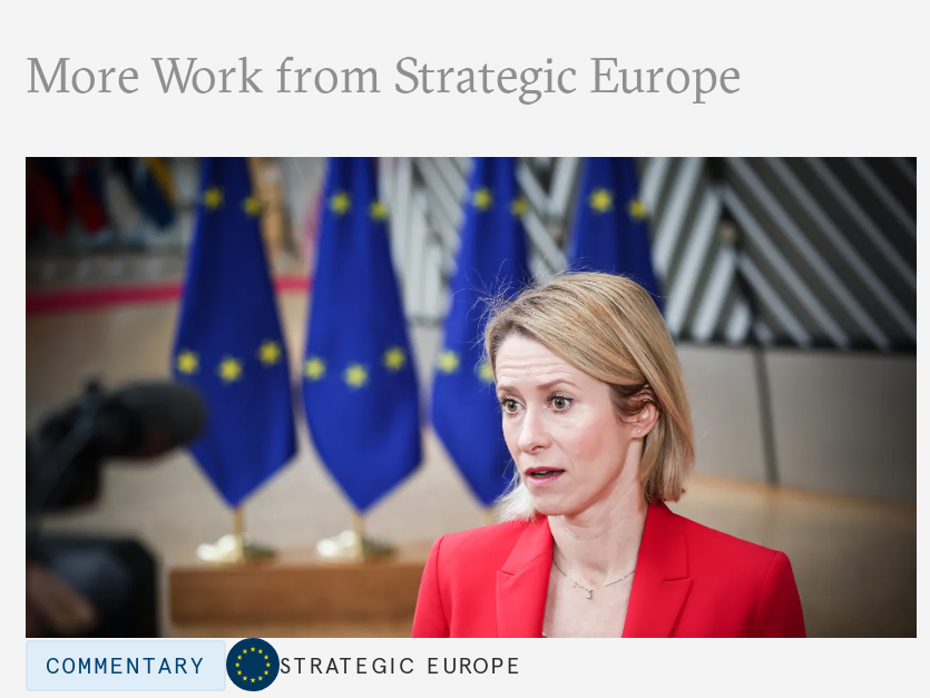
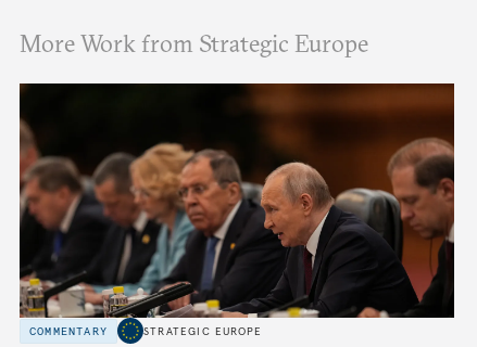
- [image]
+ [image]
